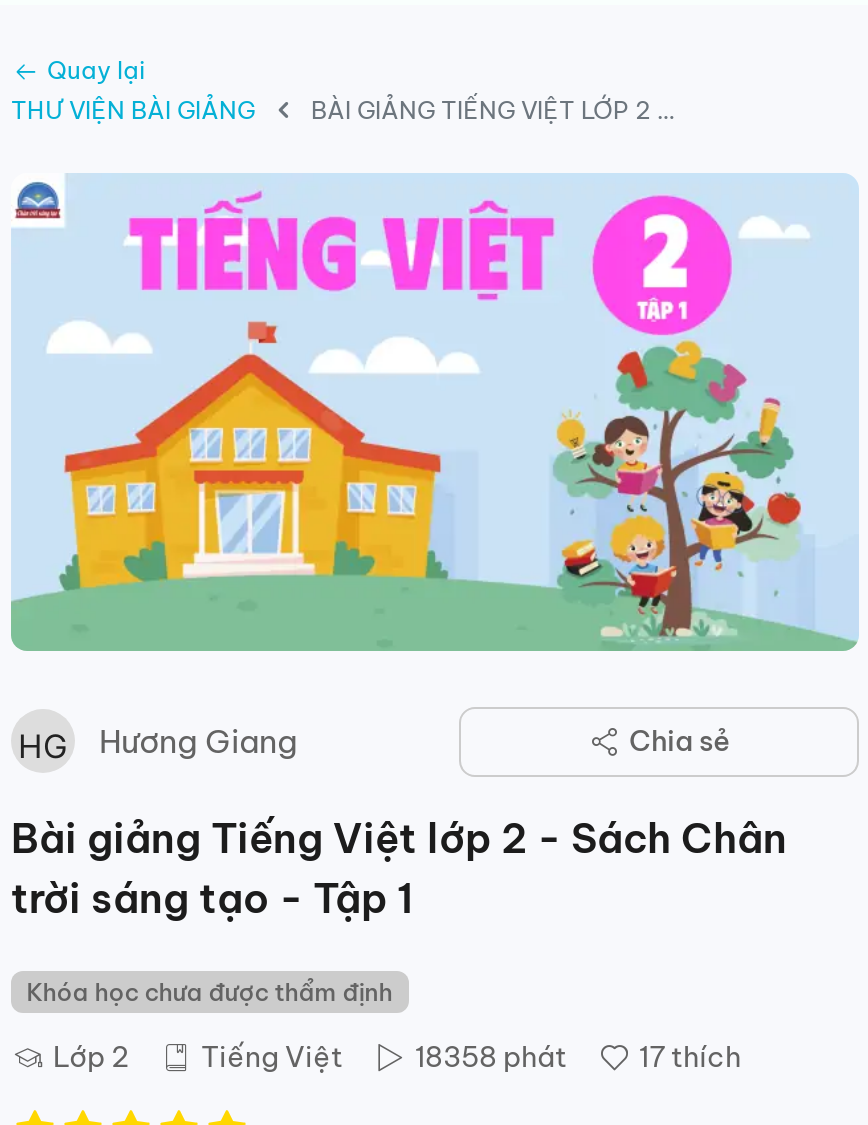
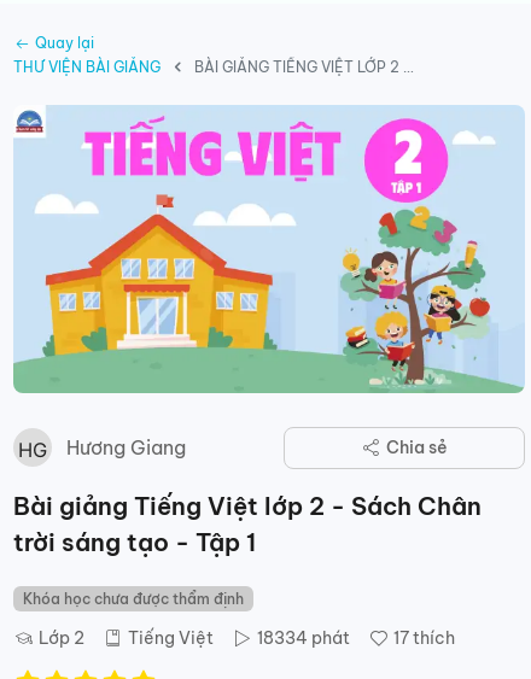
- Lớp 2 Tiếng Việt 18358 phát 17 thích
+ Lớp 2 Tiếng Việt 18334 phát 17 thích
